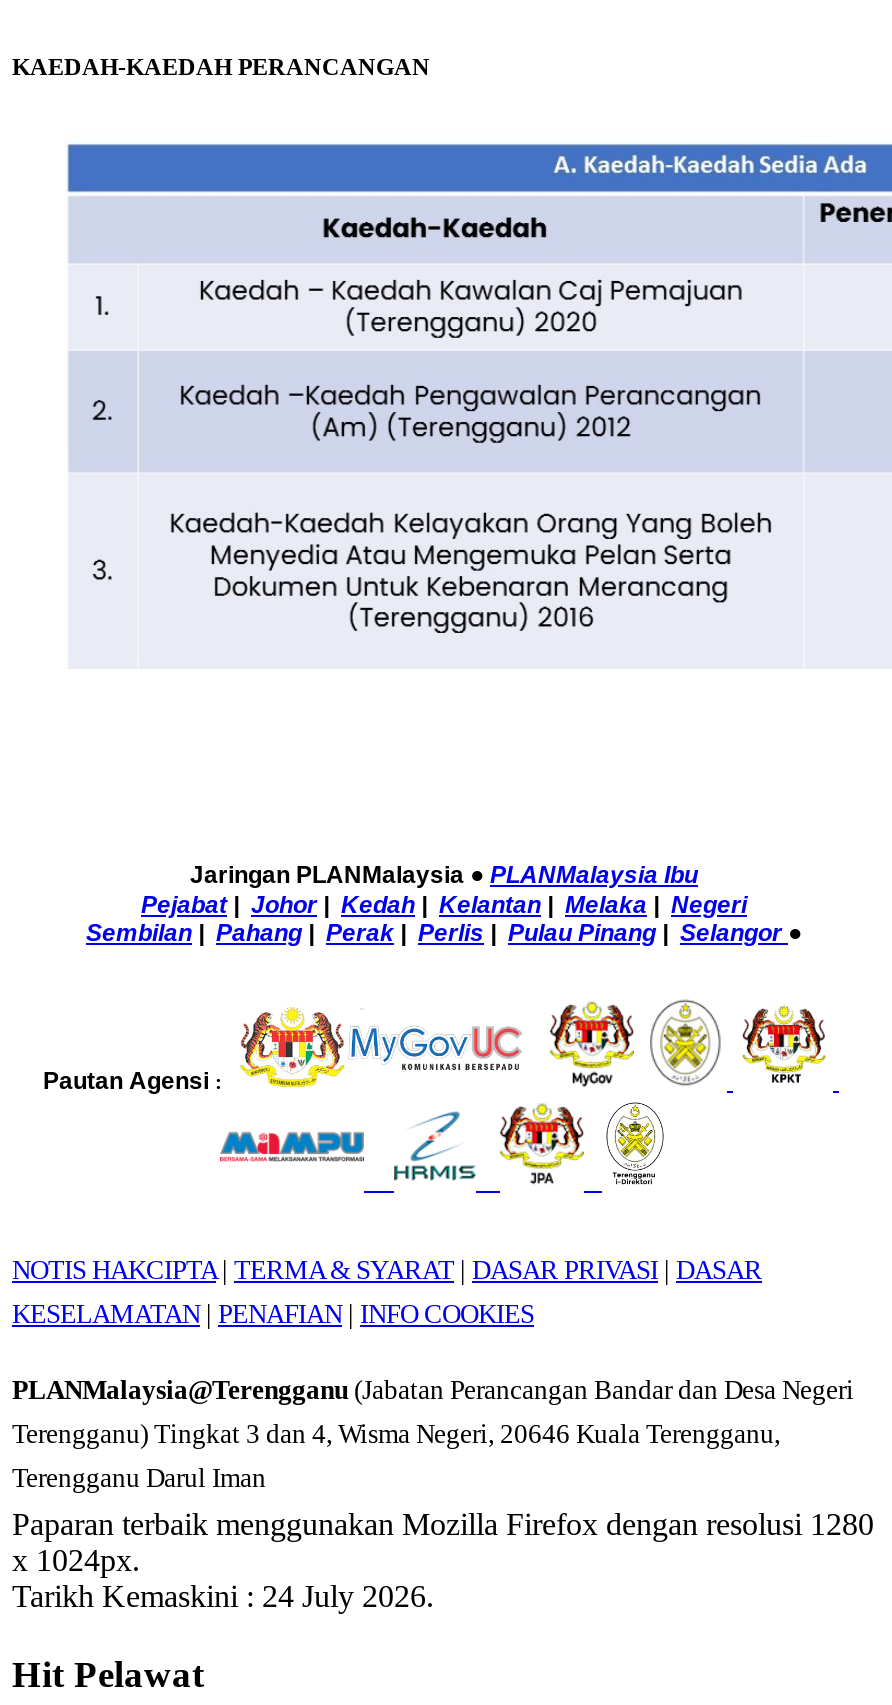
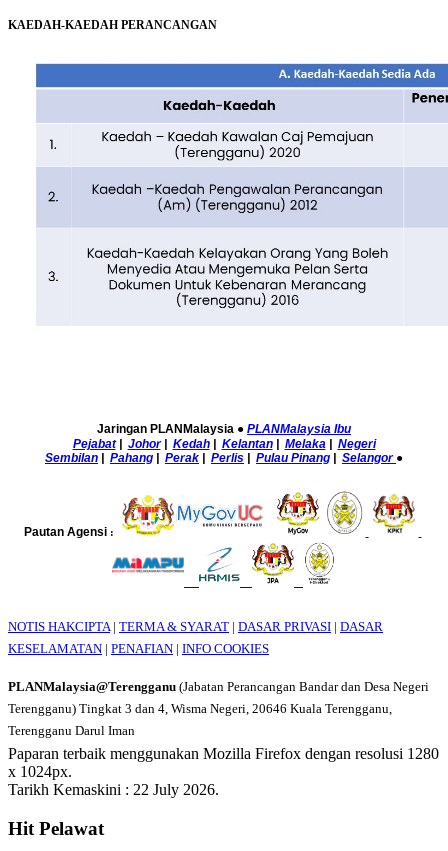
- Tarikh Kemaskini : 24 July 2026.
+ Tarikh Kemaskini : 22 July 2026.
